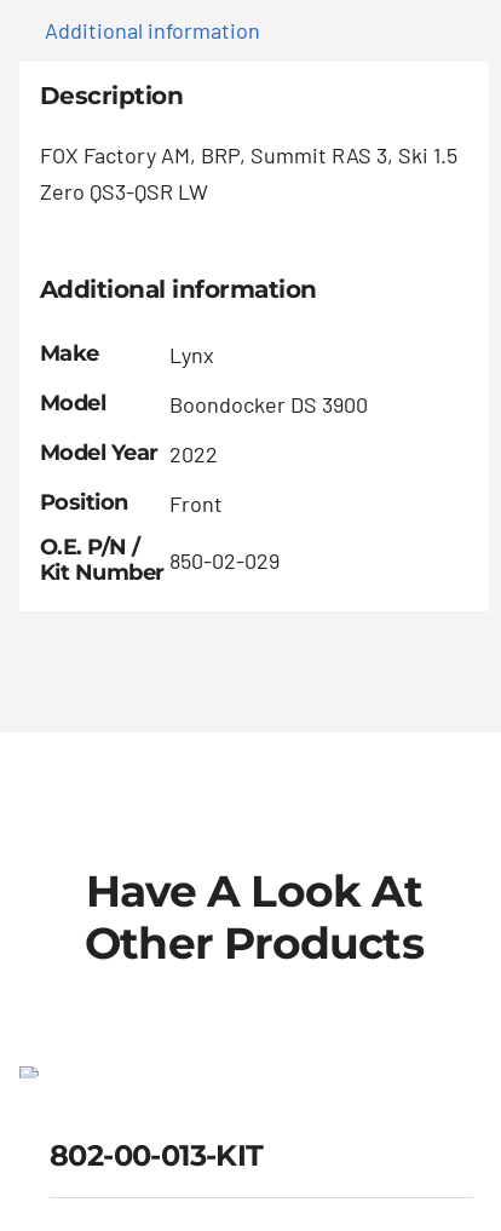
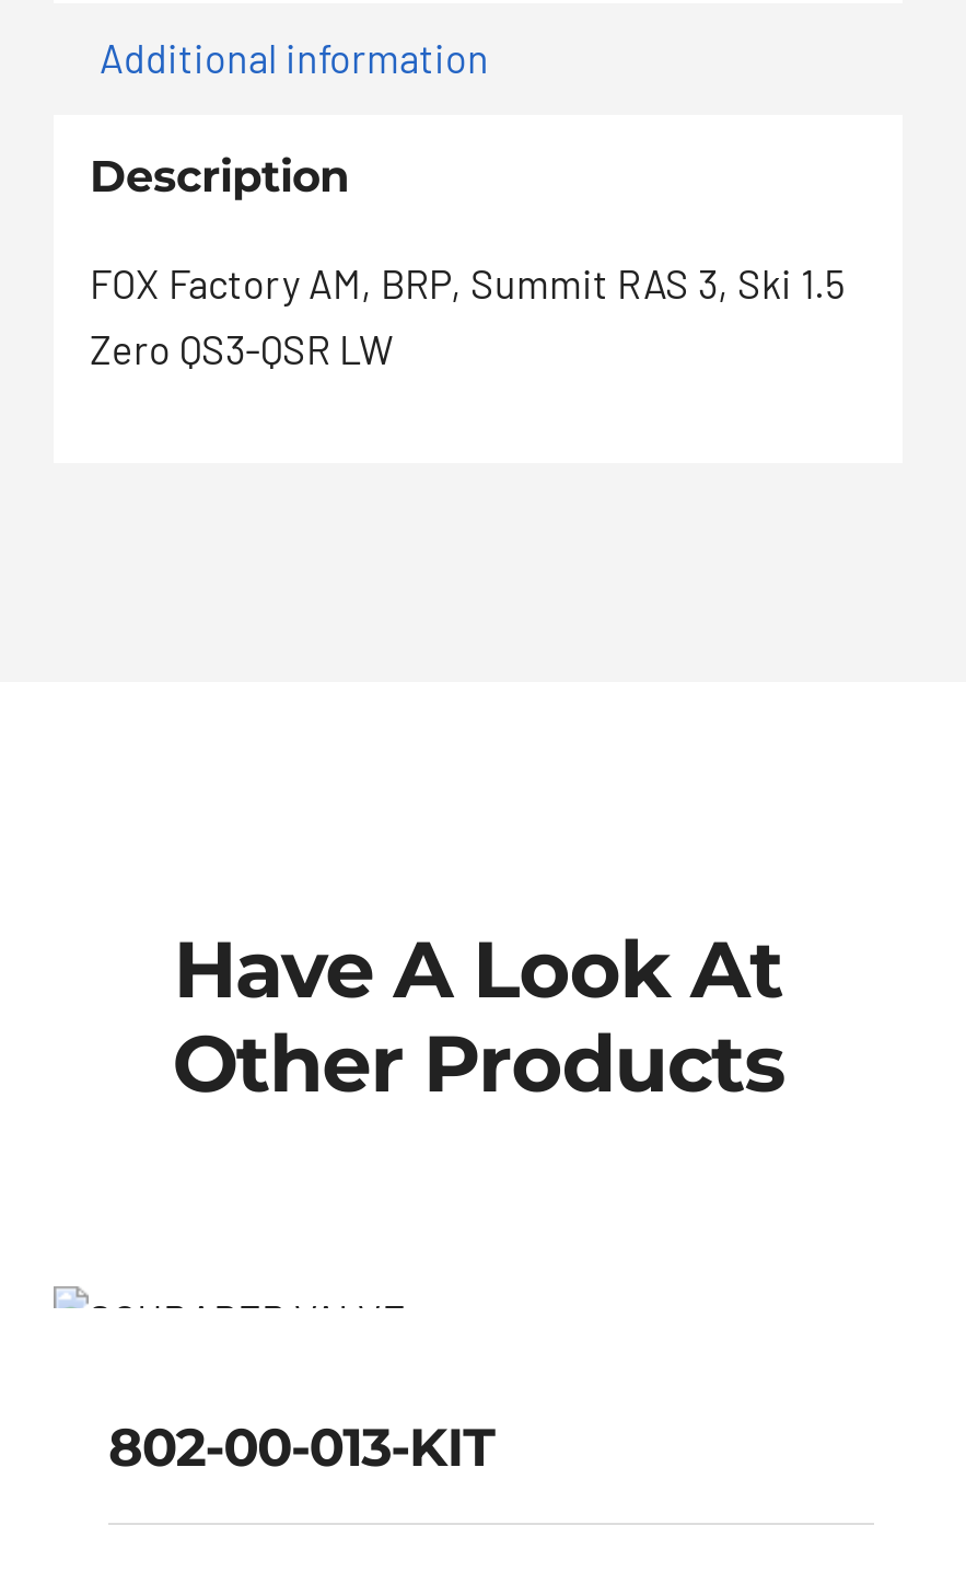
- Additional information
- Make
- Lynx
- Model
- Boondocker DS 3900
- Model Year 2022
- Position
- Front
- O.E. P/N /
- Kit Number 850-02-029
